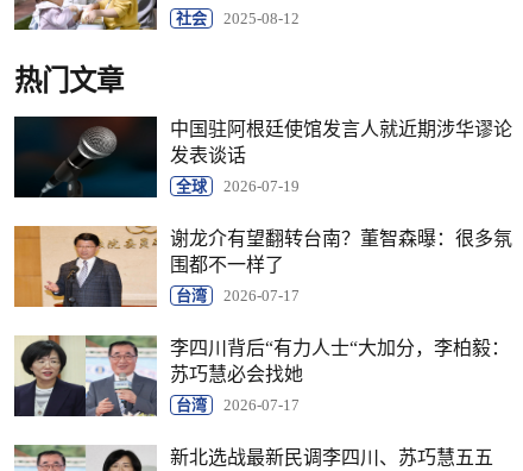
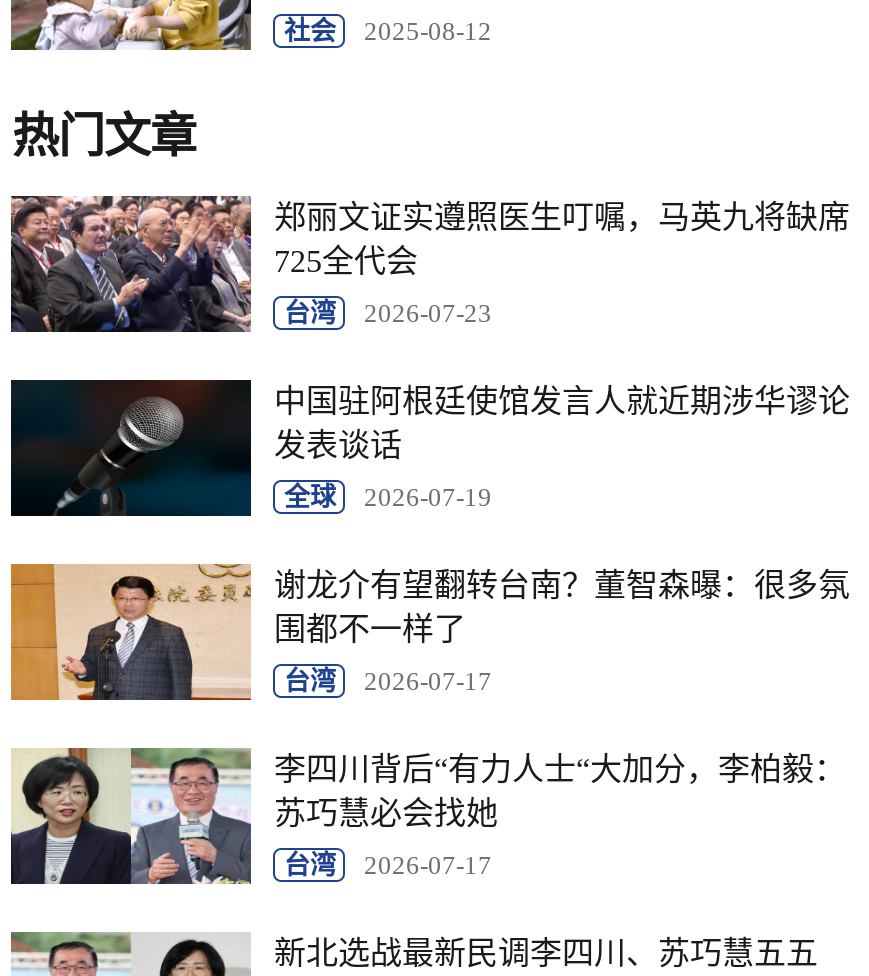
+ [image]
+ 郑丽文证实遵照医生叮嘱，马英九将缺席
+ 725全代会
+ 台湾
+ 2026-07-23
